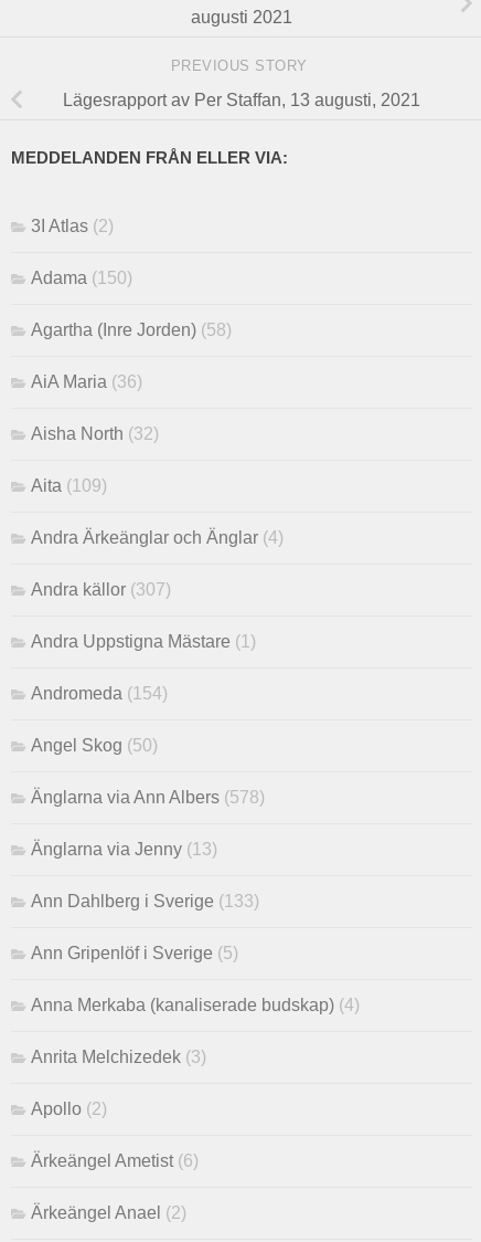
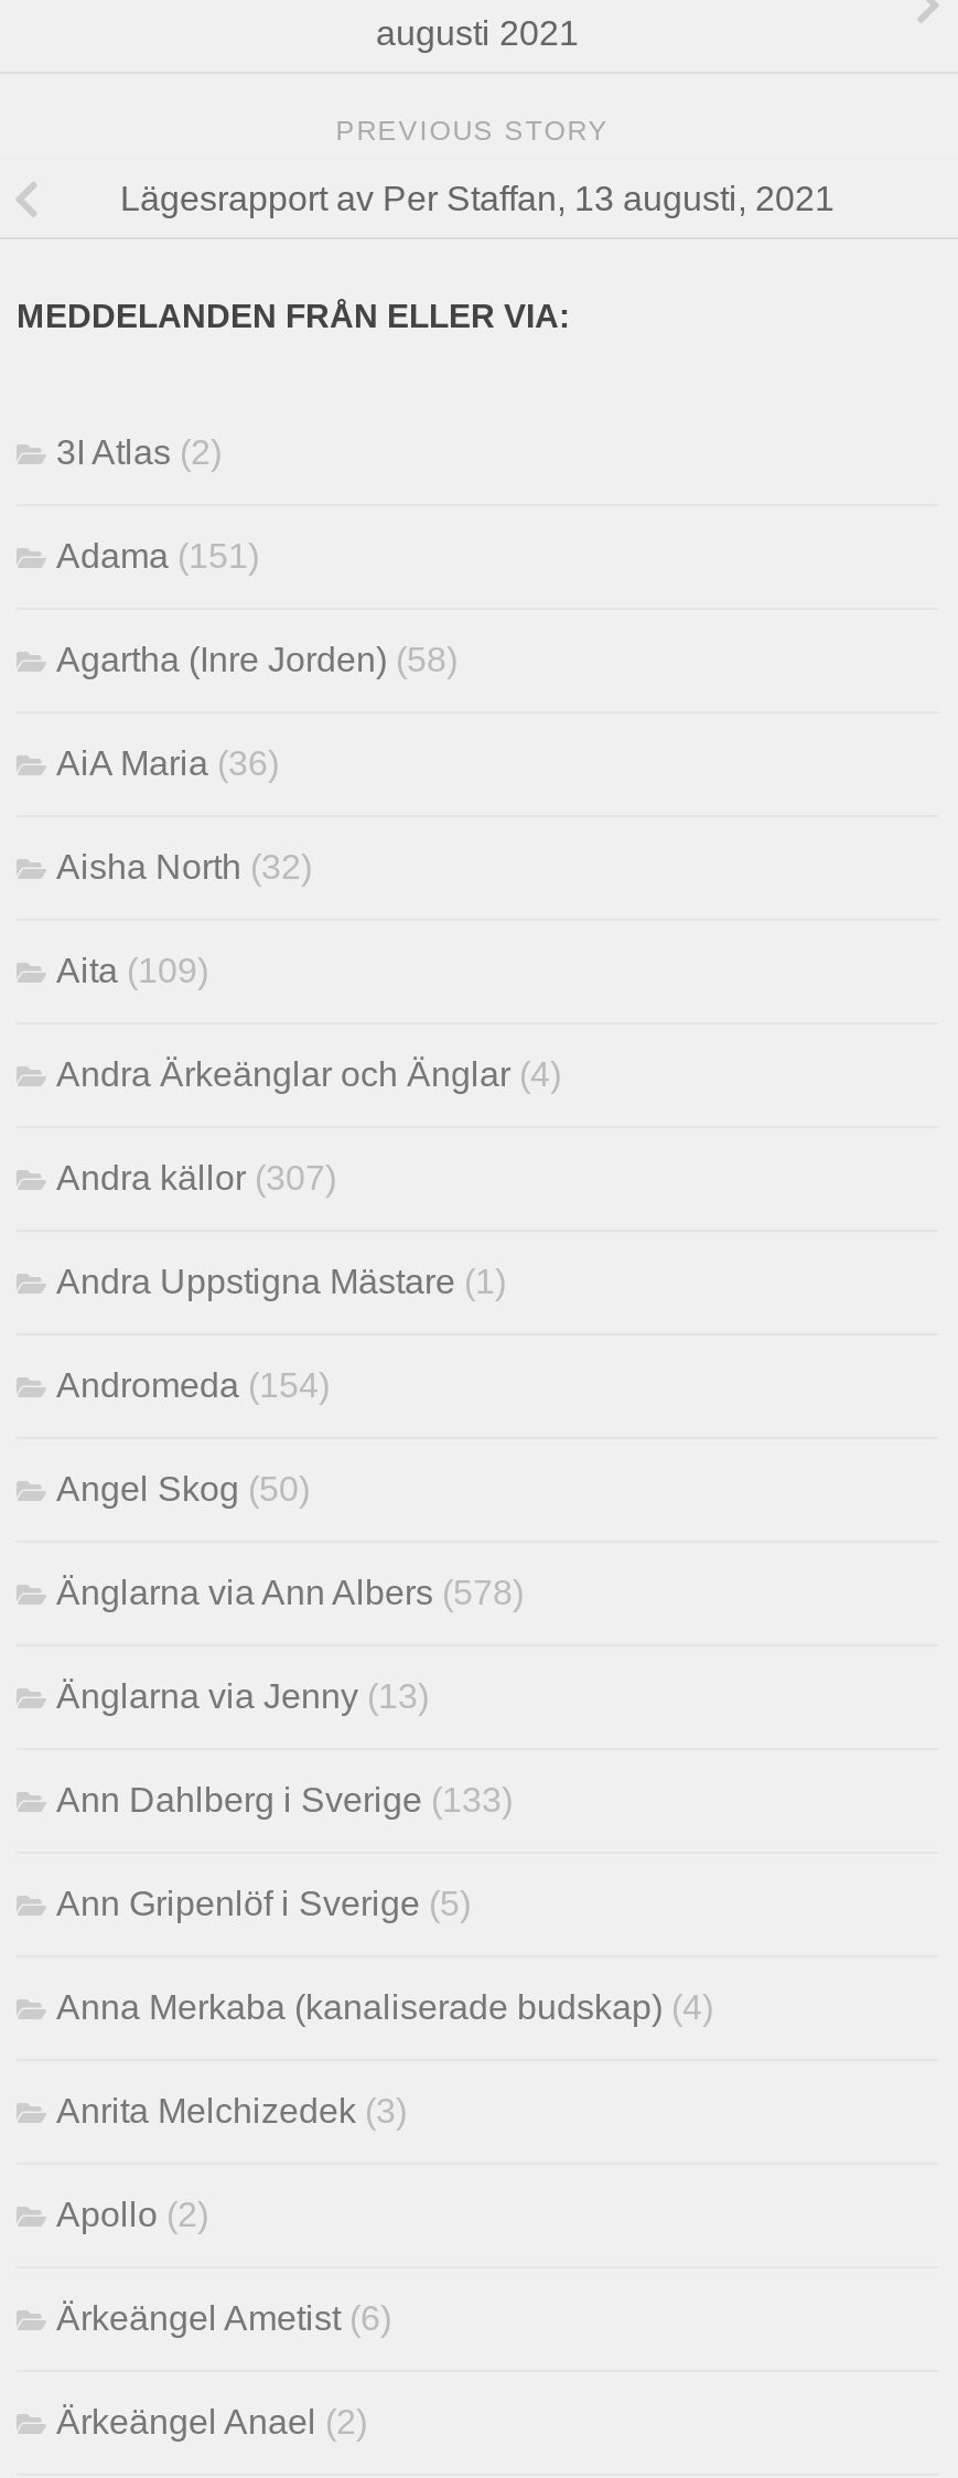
- Adama (150)
+ Adama (151)
